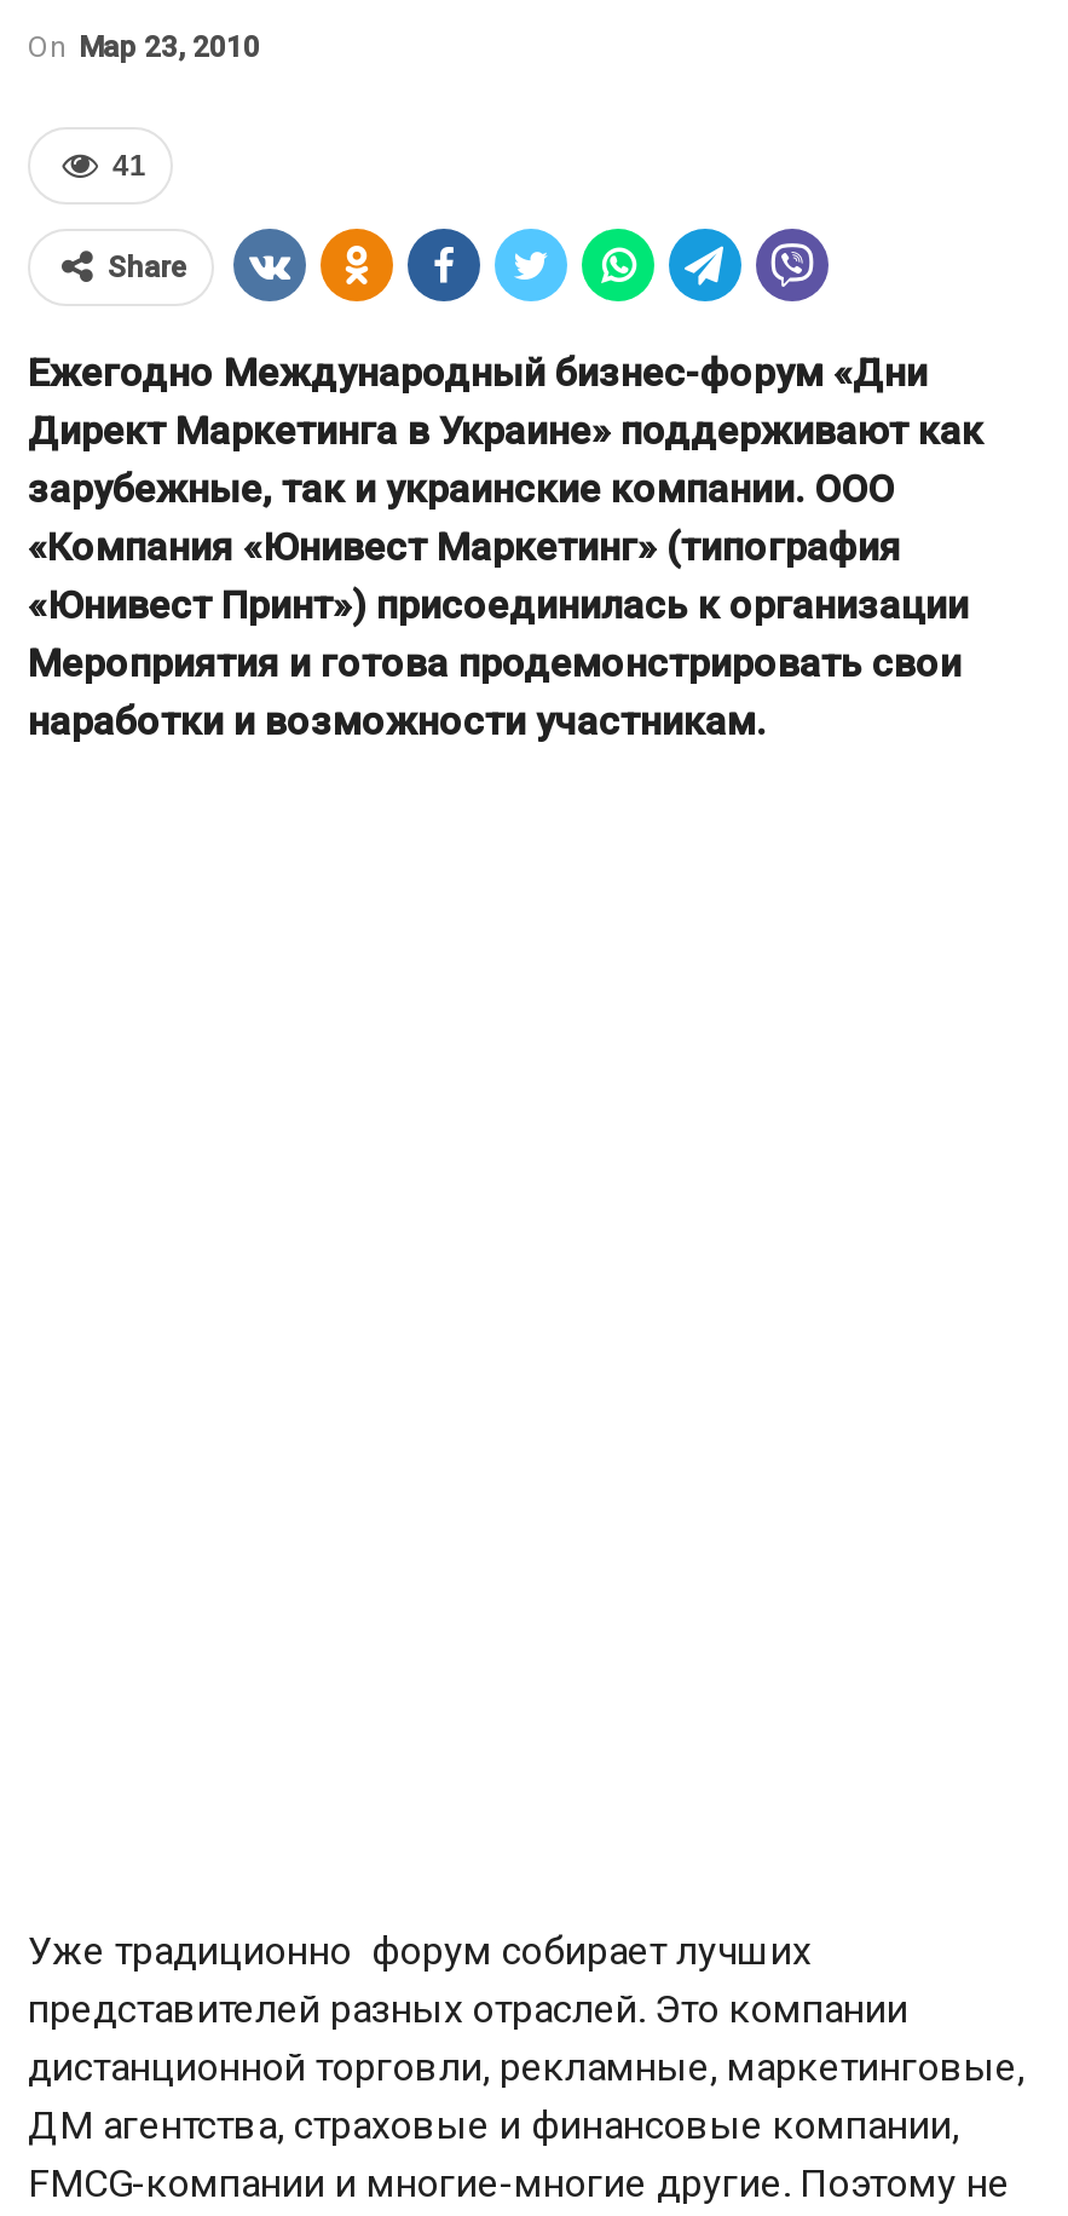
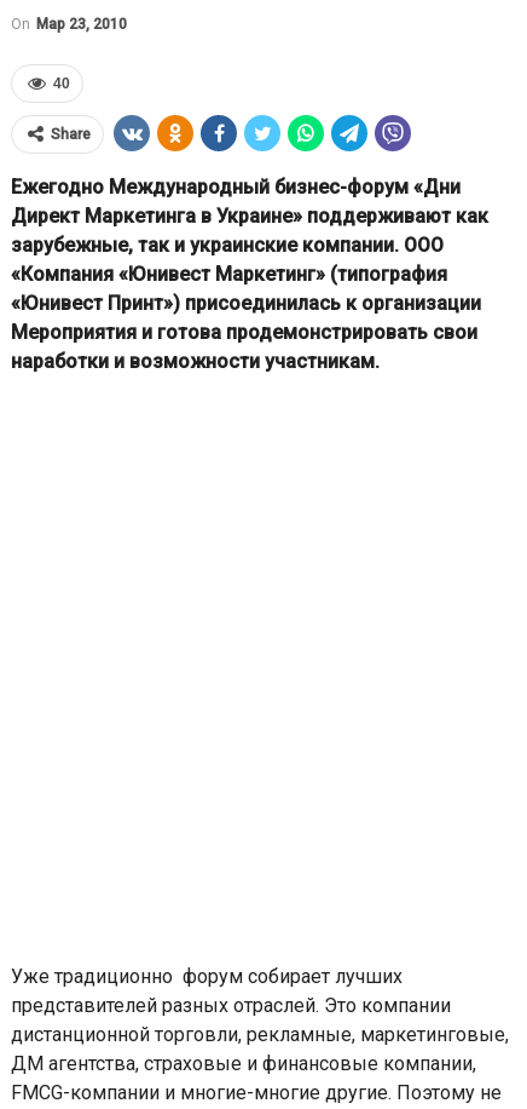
- 41
+ 40
